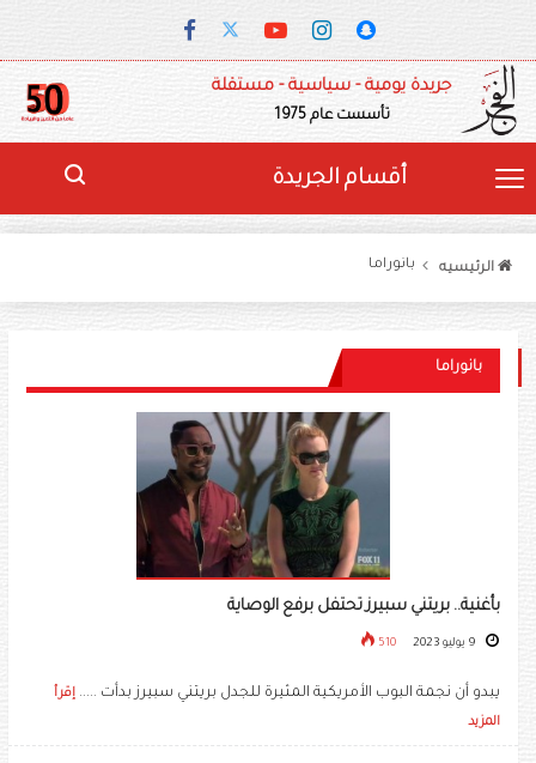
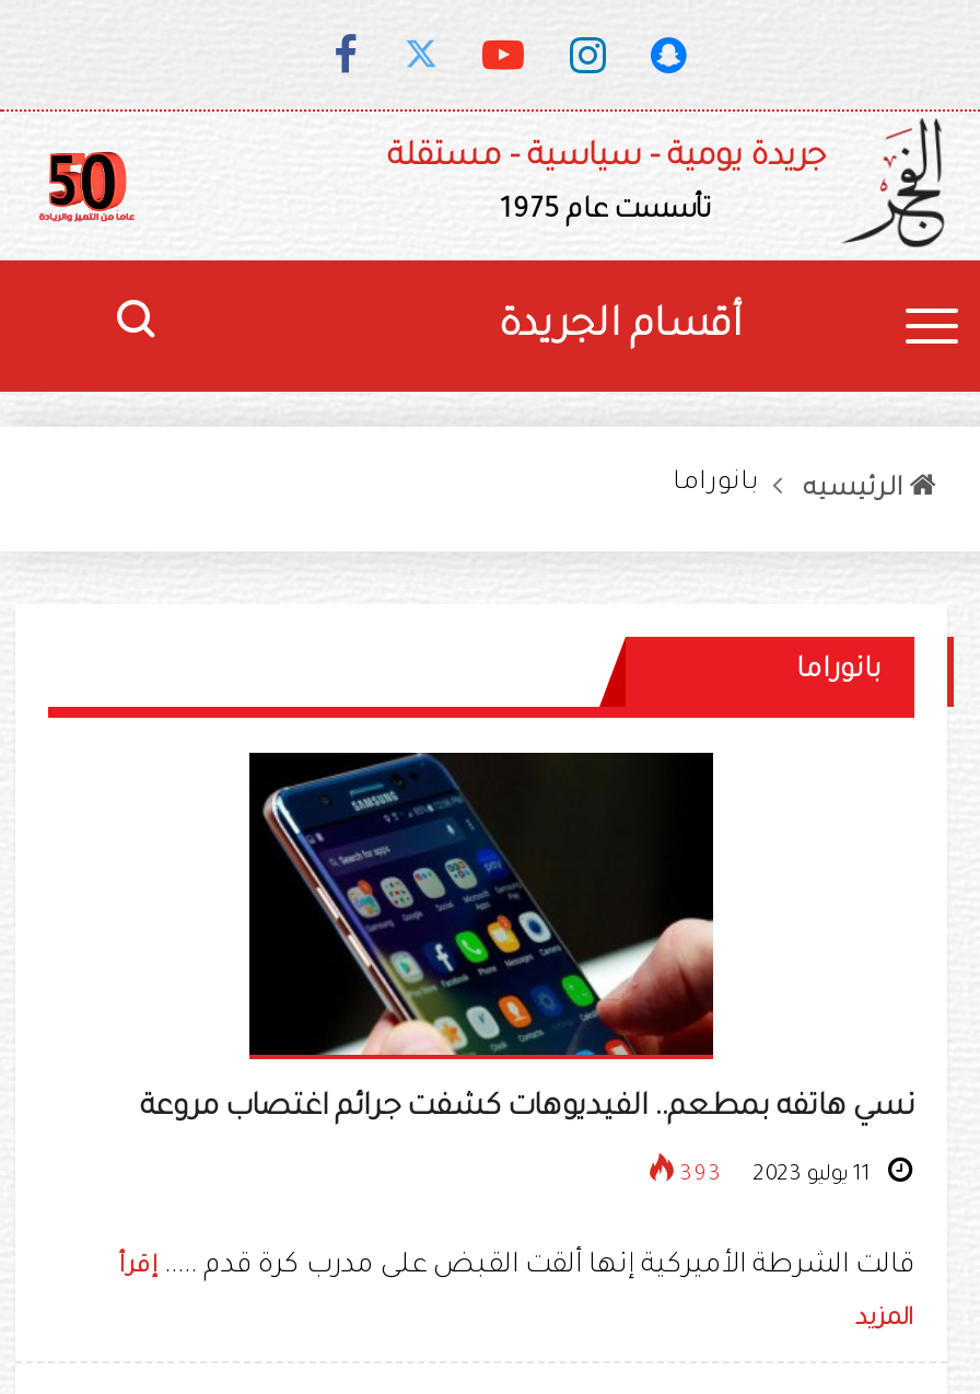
- [image]
- بأغنية.. بريتني سبيرز تحتفل برفع الوصاية
+ [image]
+ نسي هاتفه بمطعم.. الفيديوهات كشفت جرائم اغتصاب مروعة

- 510
+ 393

- يبدو أن نجمة البوب الأمريكية المثيرة للجدل بريتني سبيرز بدأت ..... إقرأ
+ قالت الشرطة الأميركية إنها ألقت القبض على مدرب كرة قدم ..... إقرأ
